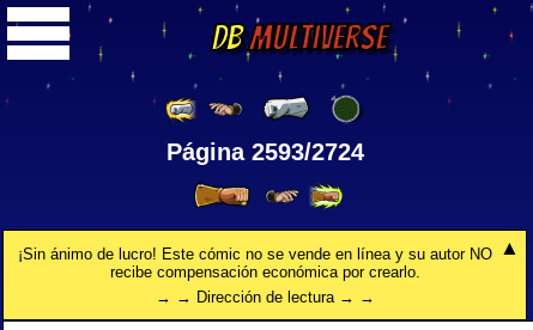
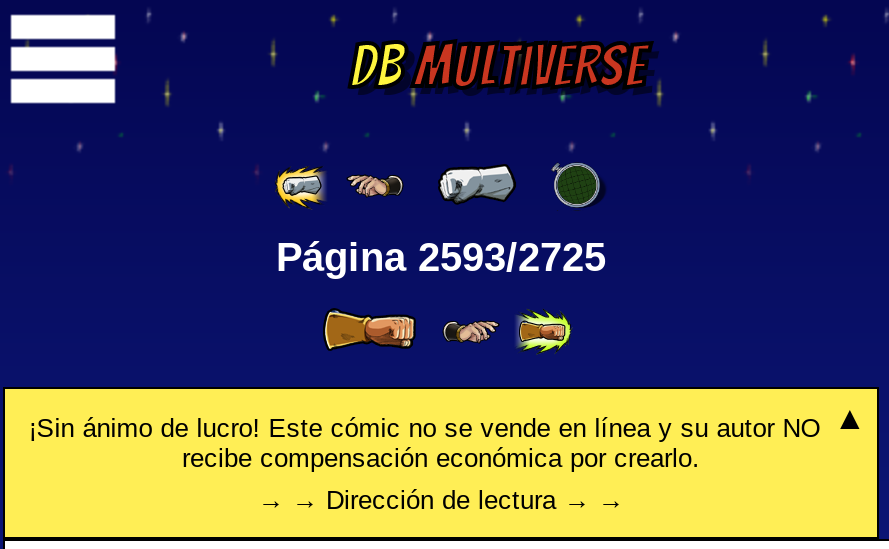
- Página 2593/2724
+ Página 2593/2725
